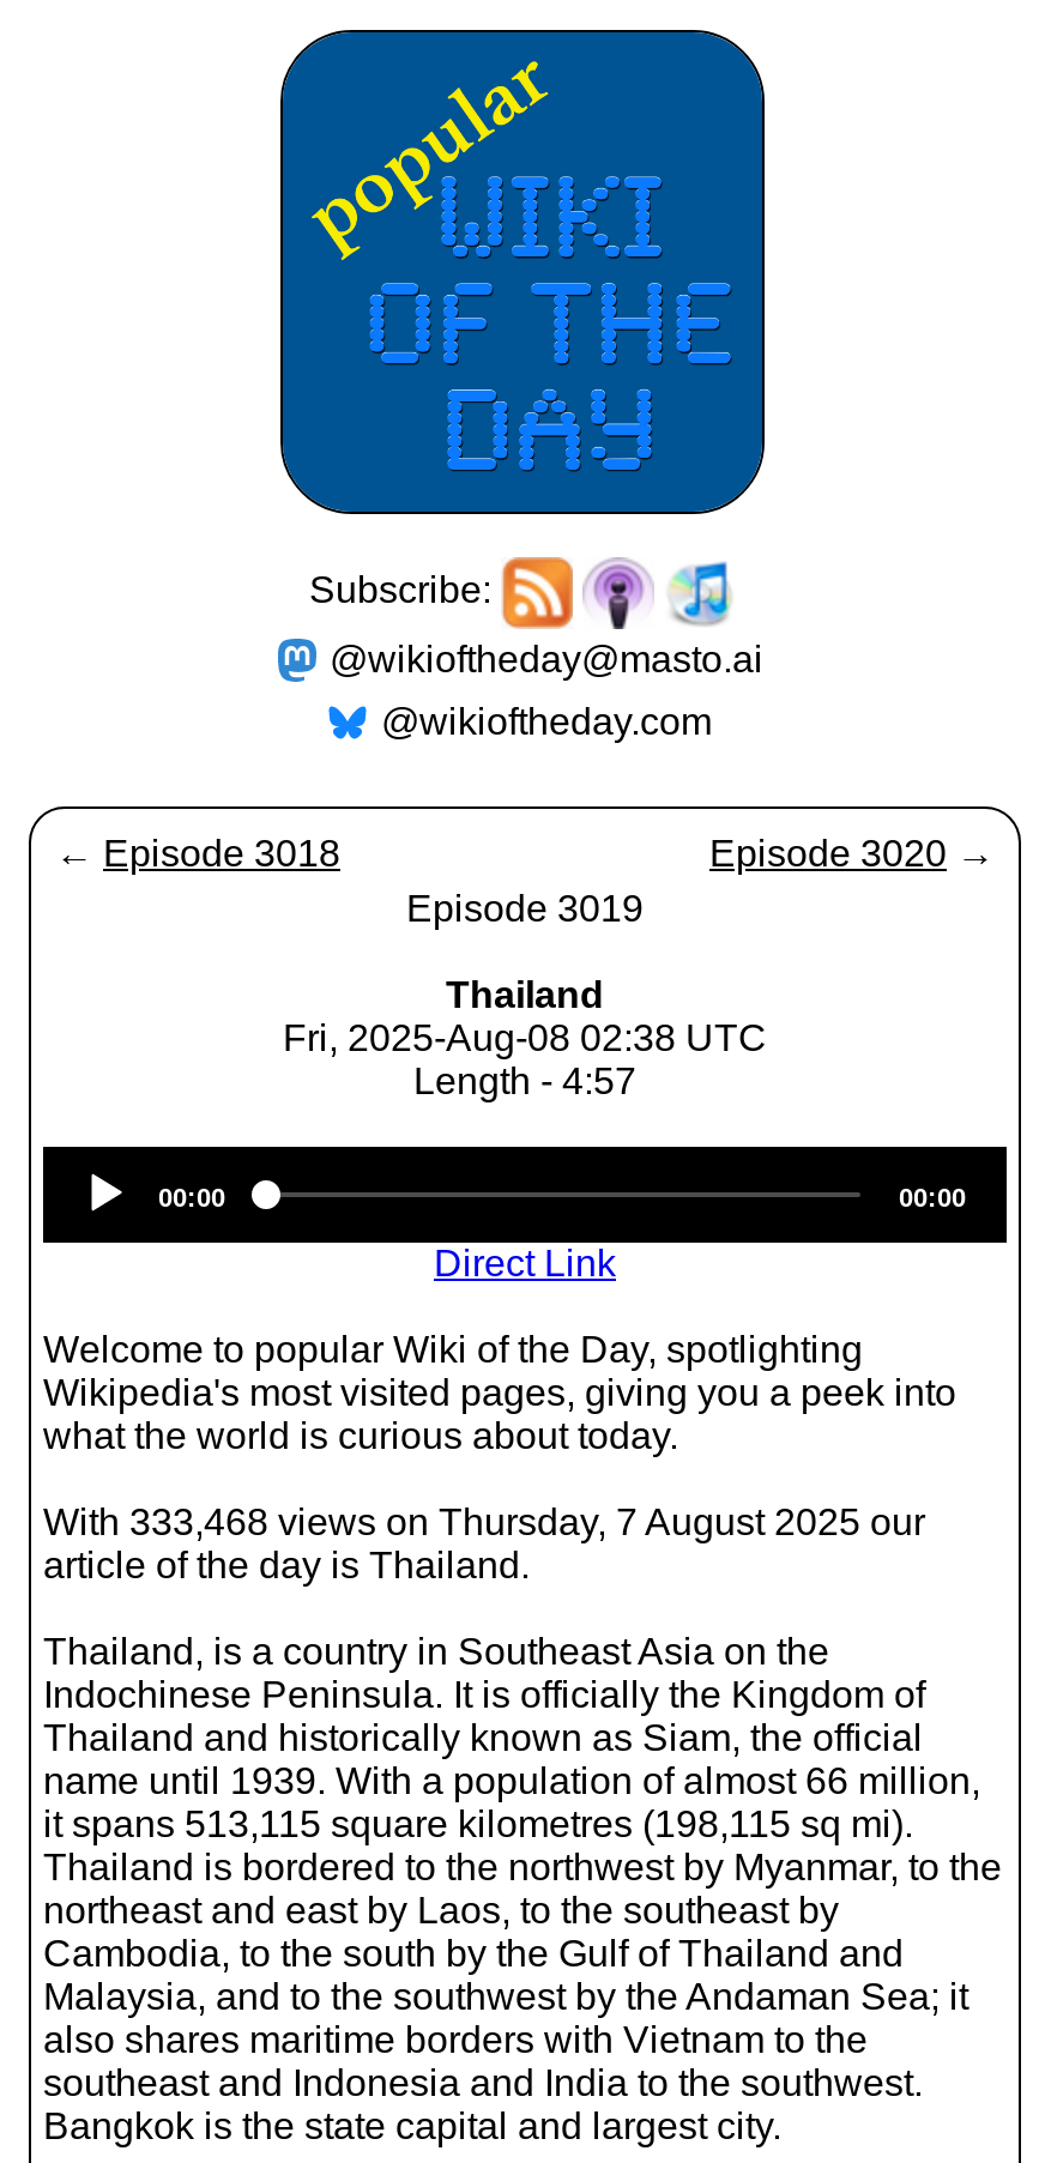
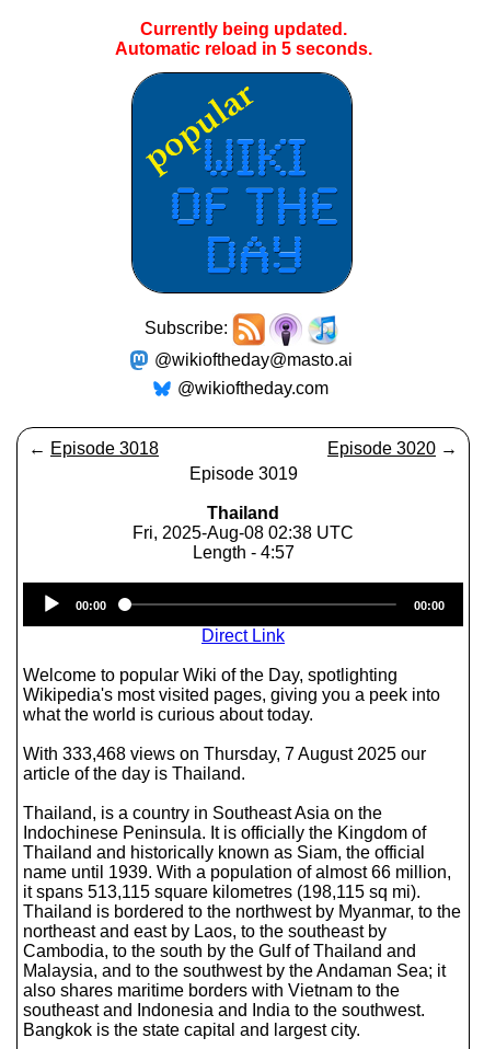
+ Currently being updated.
+ Automatic reload in 5 seconds.
